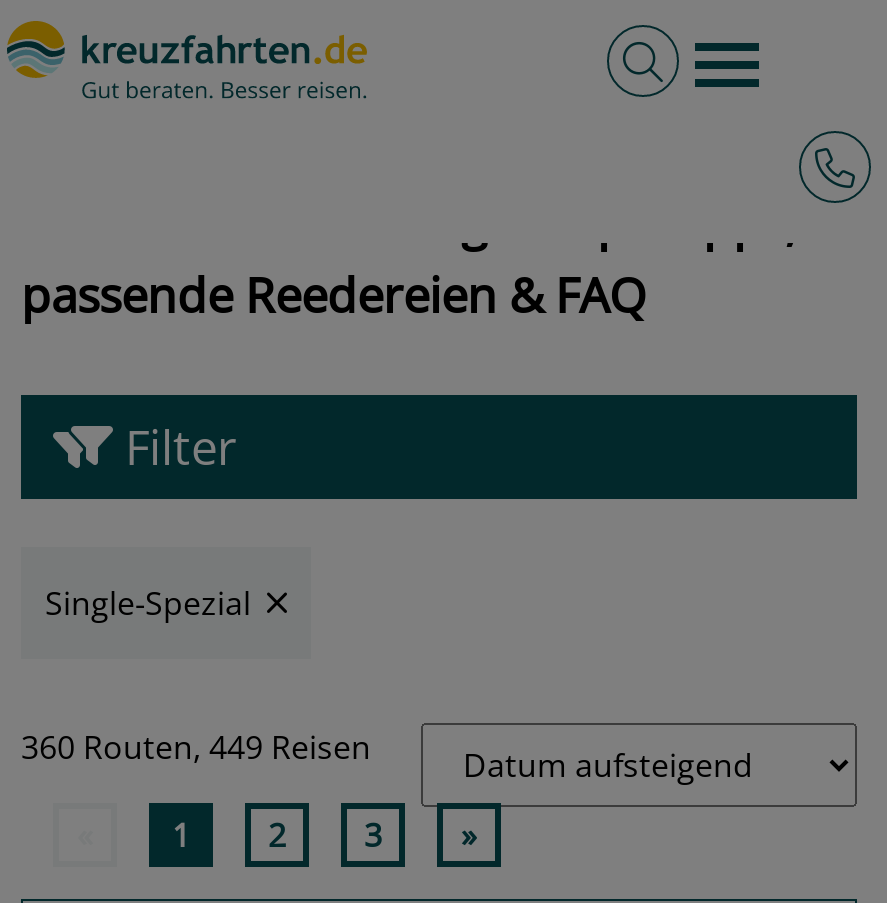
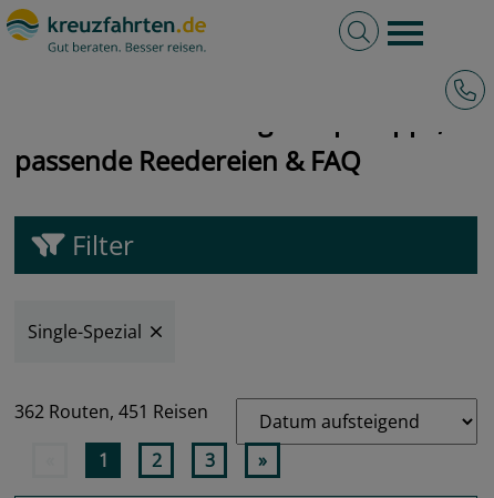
- 360 Routen, 449 Reisen
+ 362 Routen, 451 Reisen
